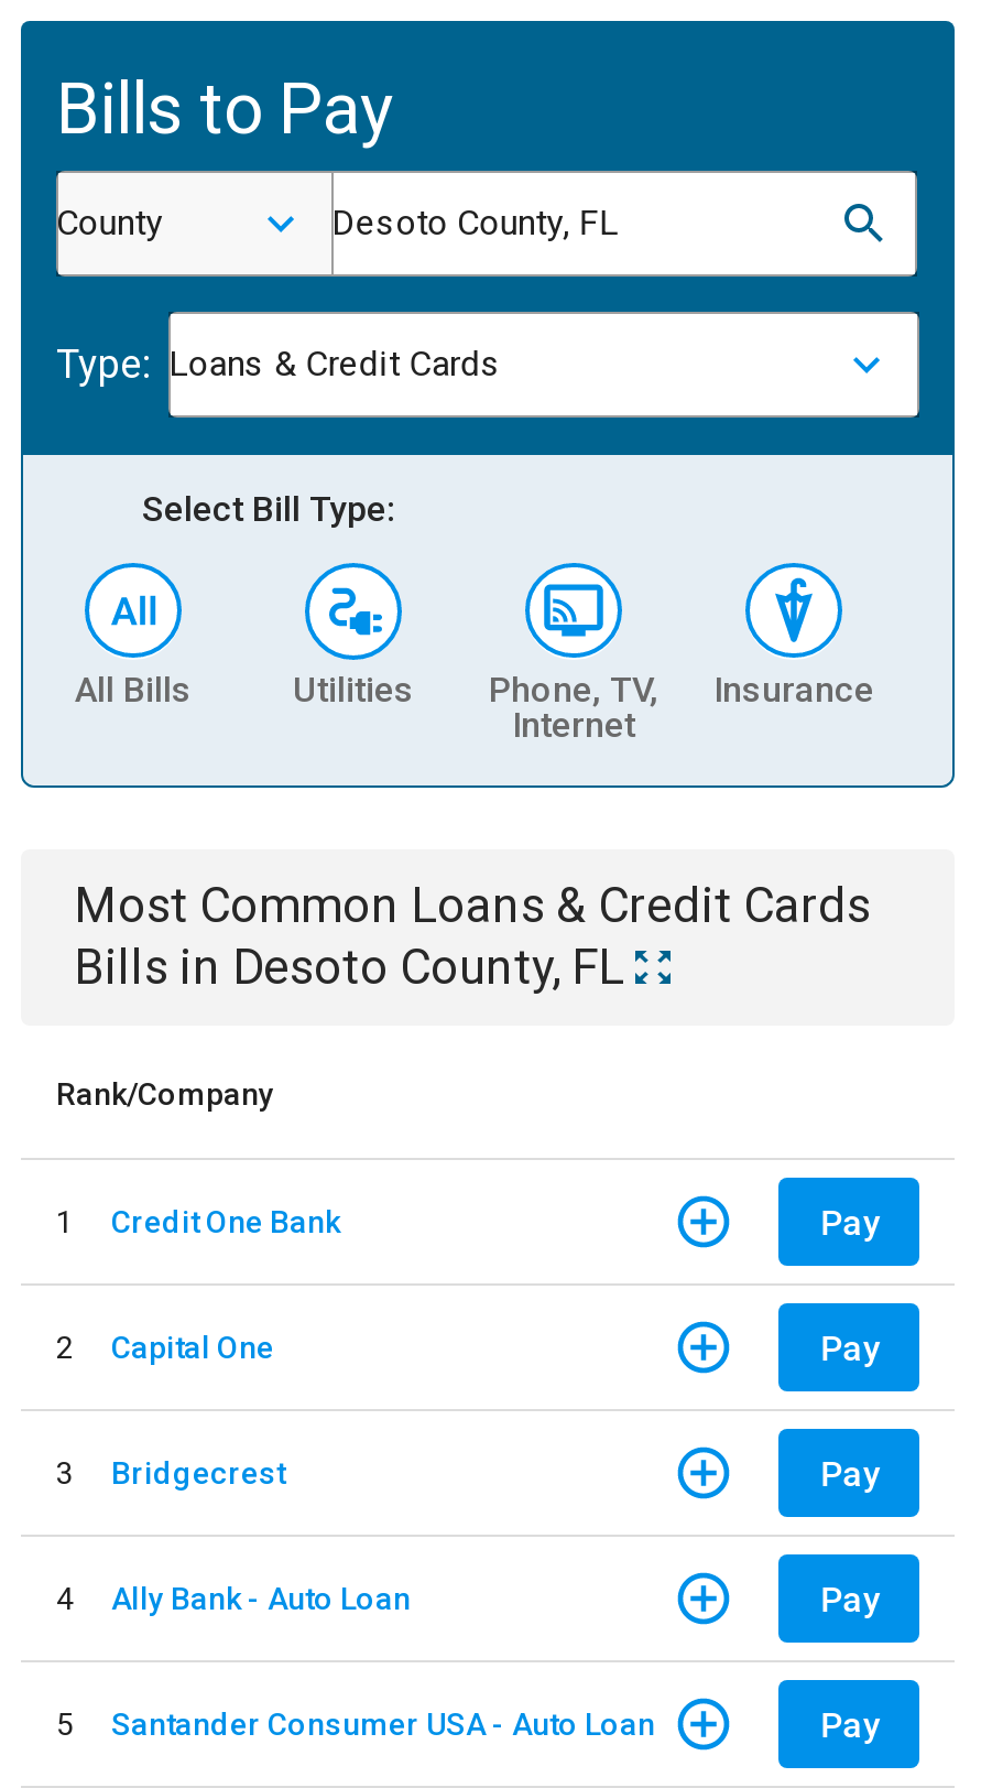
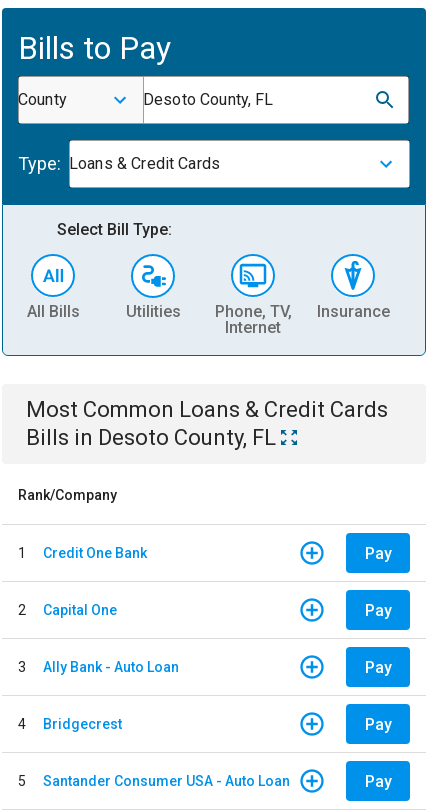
moved down: Bridgecrest

moved up: Ally Bank - Auto Loan
